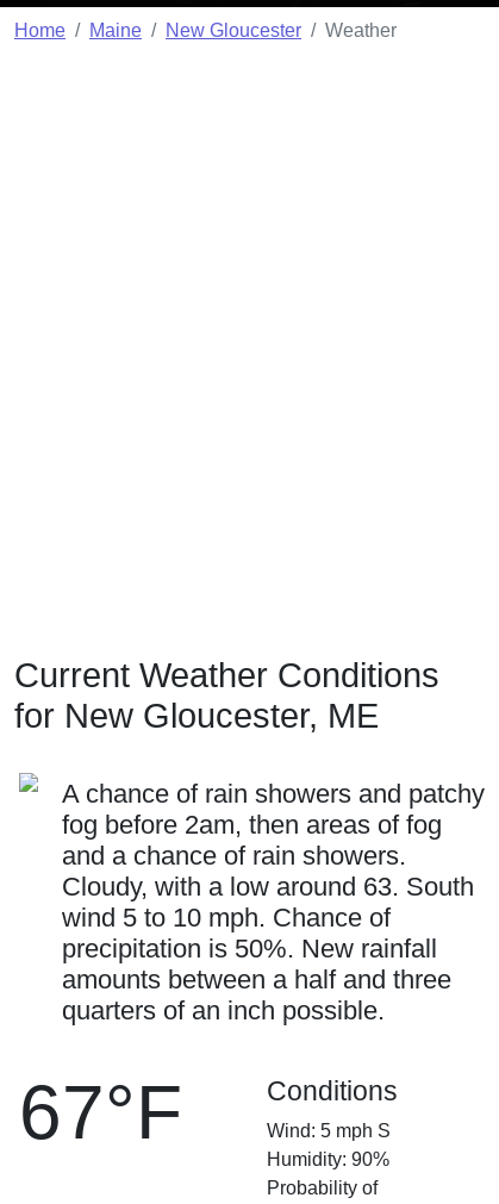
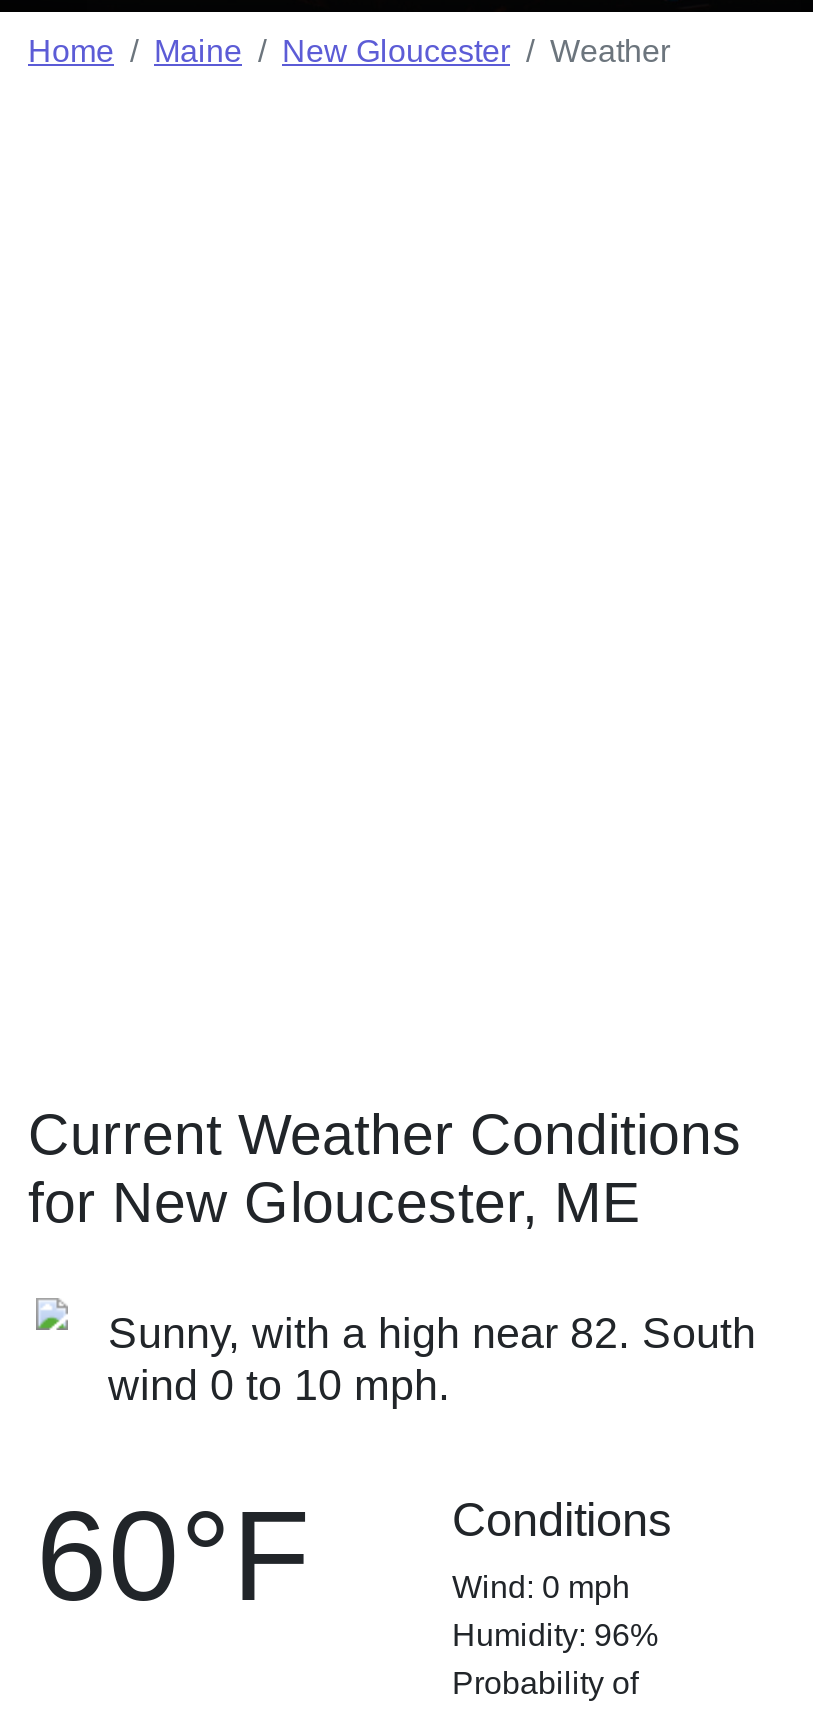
- A chance of rain showers and patchy
- fog before 2am, then areas of fog
- and a chance of rain showers.
- Cloudy, with a low around 63. South
- wind 5 to 10 mph. Chance of
- precipitation is 50%. New rainfall
- amounts between a half and three
- quarters of an inch possible.
+ Sunny, with a high near 82. South
+ wind 0 to 10 mph.

- 67°F
+ 60°F

- Wind: 5 mph S
- Humidity: 90%
+ Wind: 0 mph
+ Humidity: 96%
